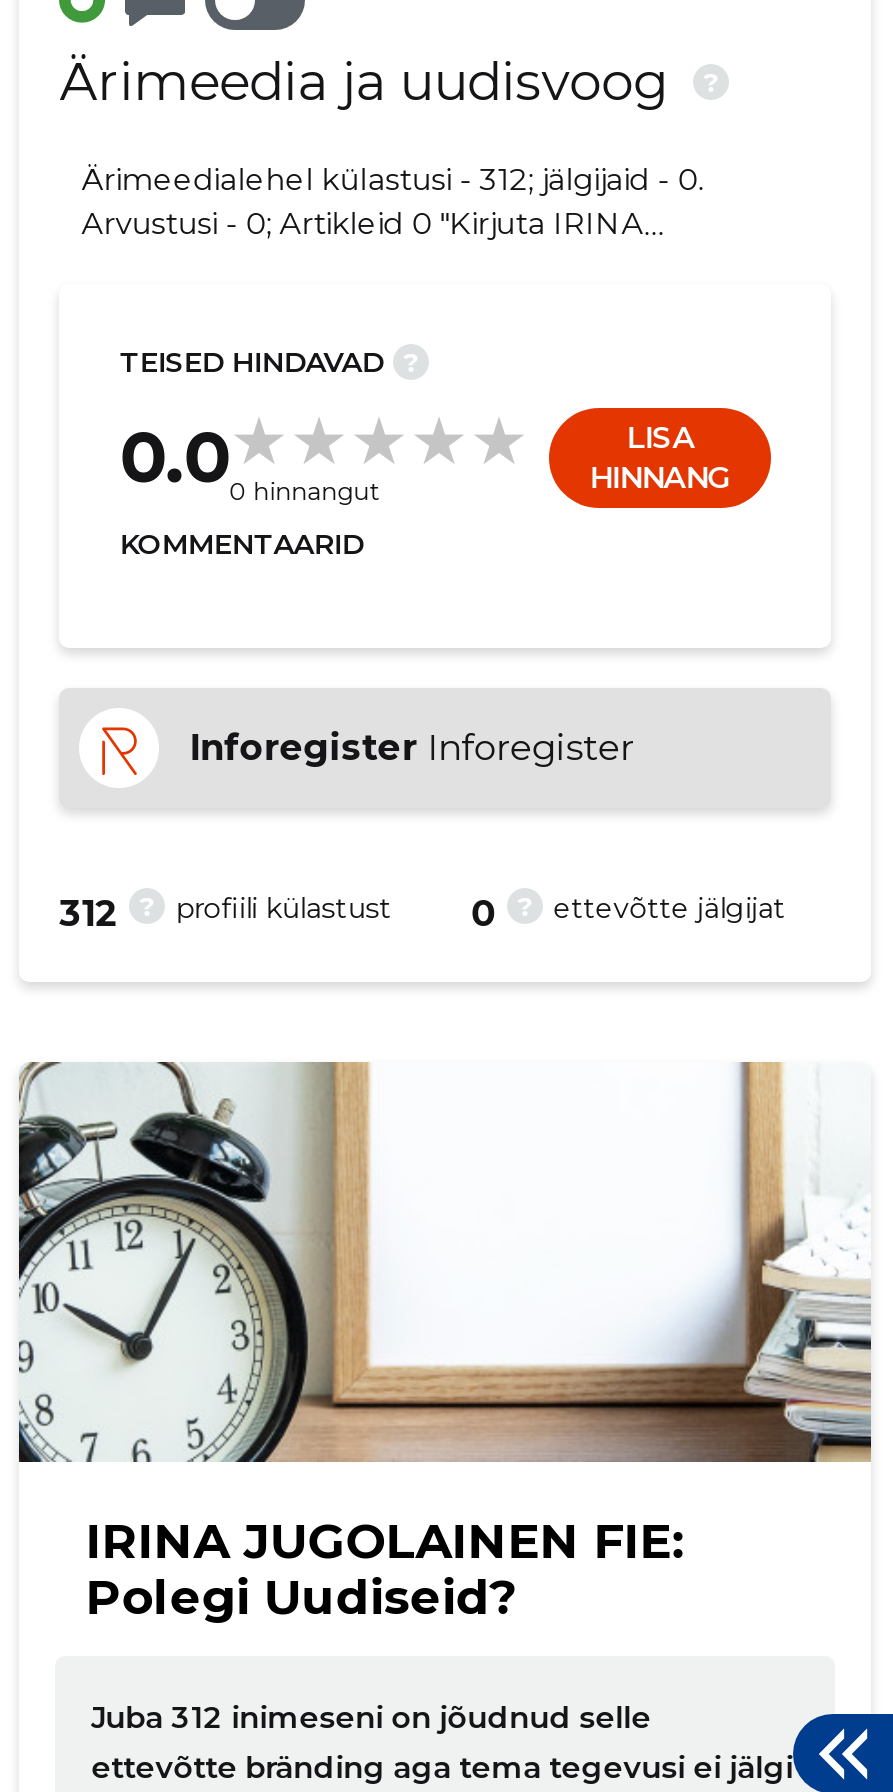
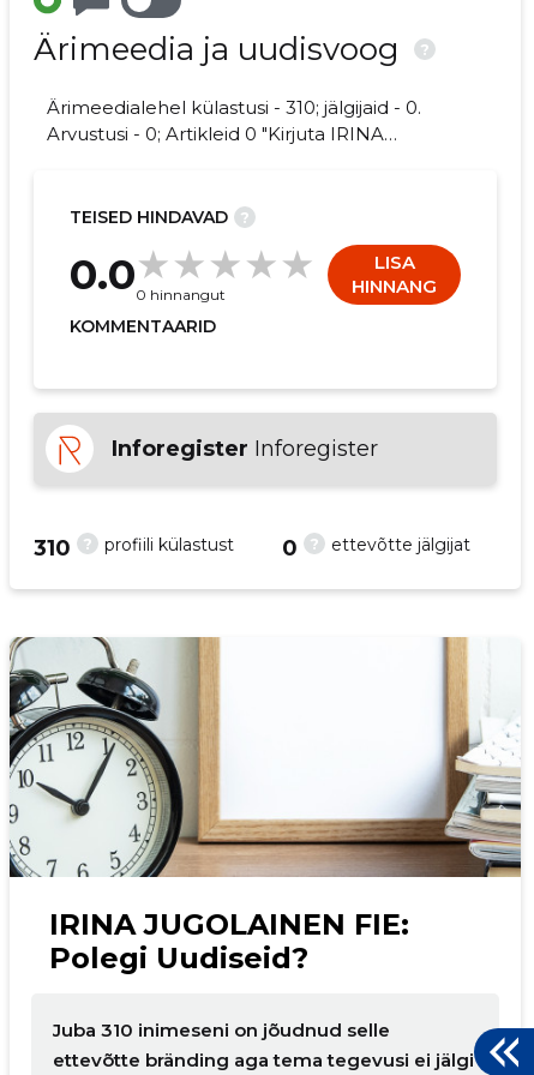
- Ärimeedialehel külastusi - 312; jälgijaid - 0.
+ Ärimeedialehel külastusi - 310; jälgijaid - 0.

- 312
+ 310

- Juba 312 inimeseni on jõudnud selle
+ Juba 310 inimeseni on jõudnud selle
